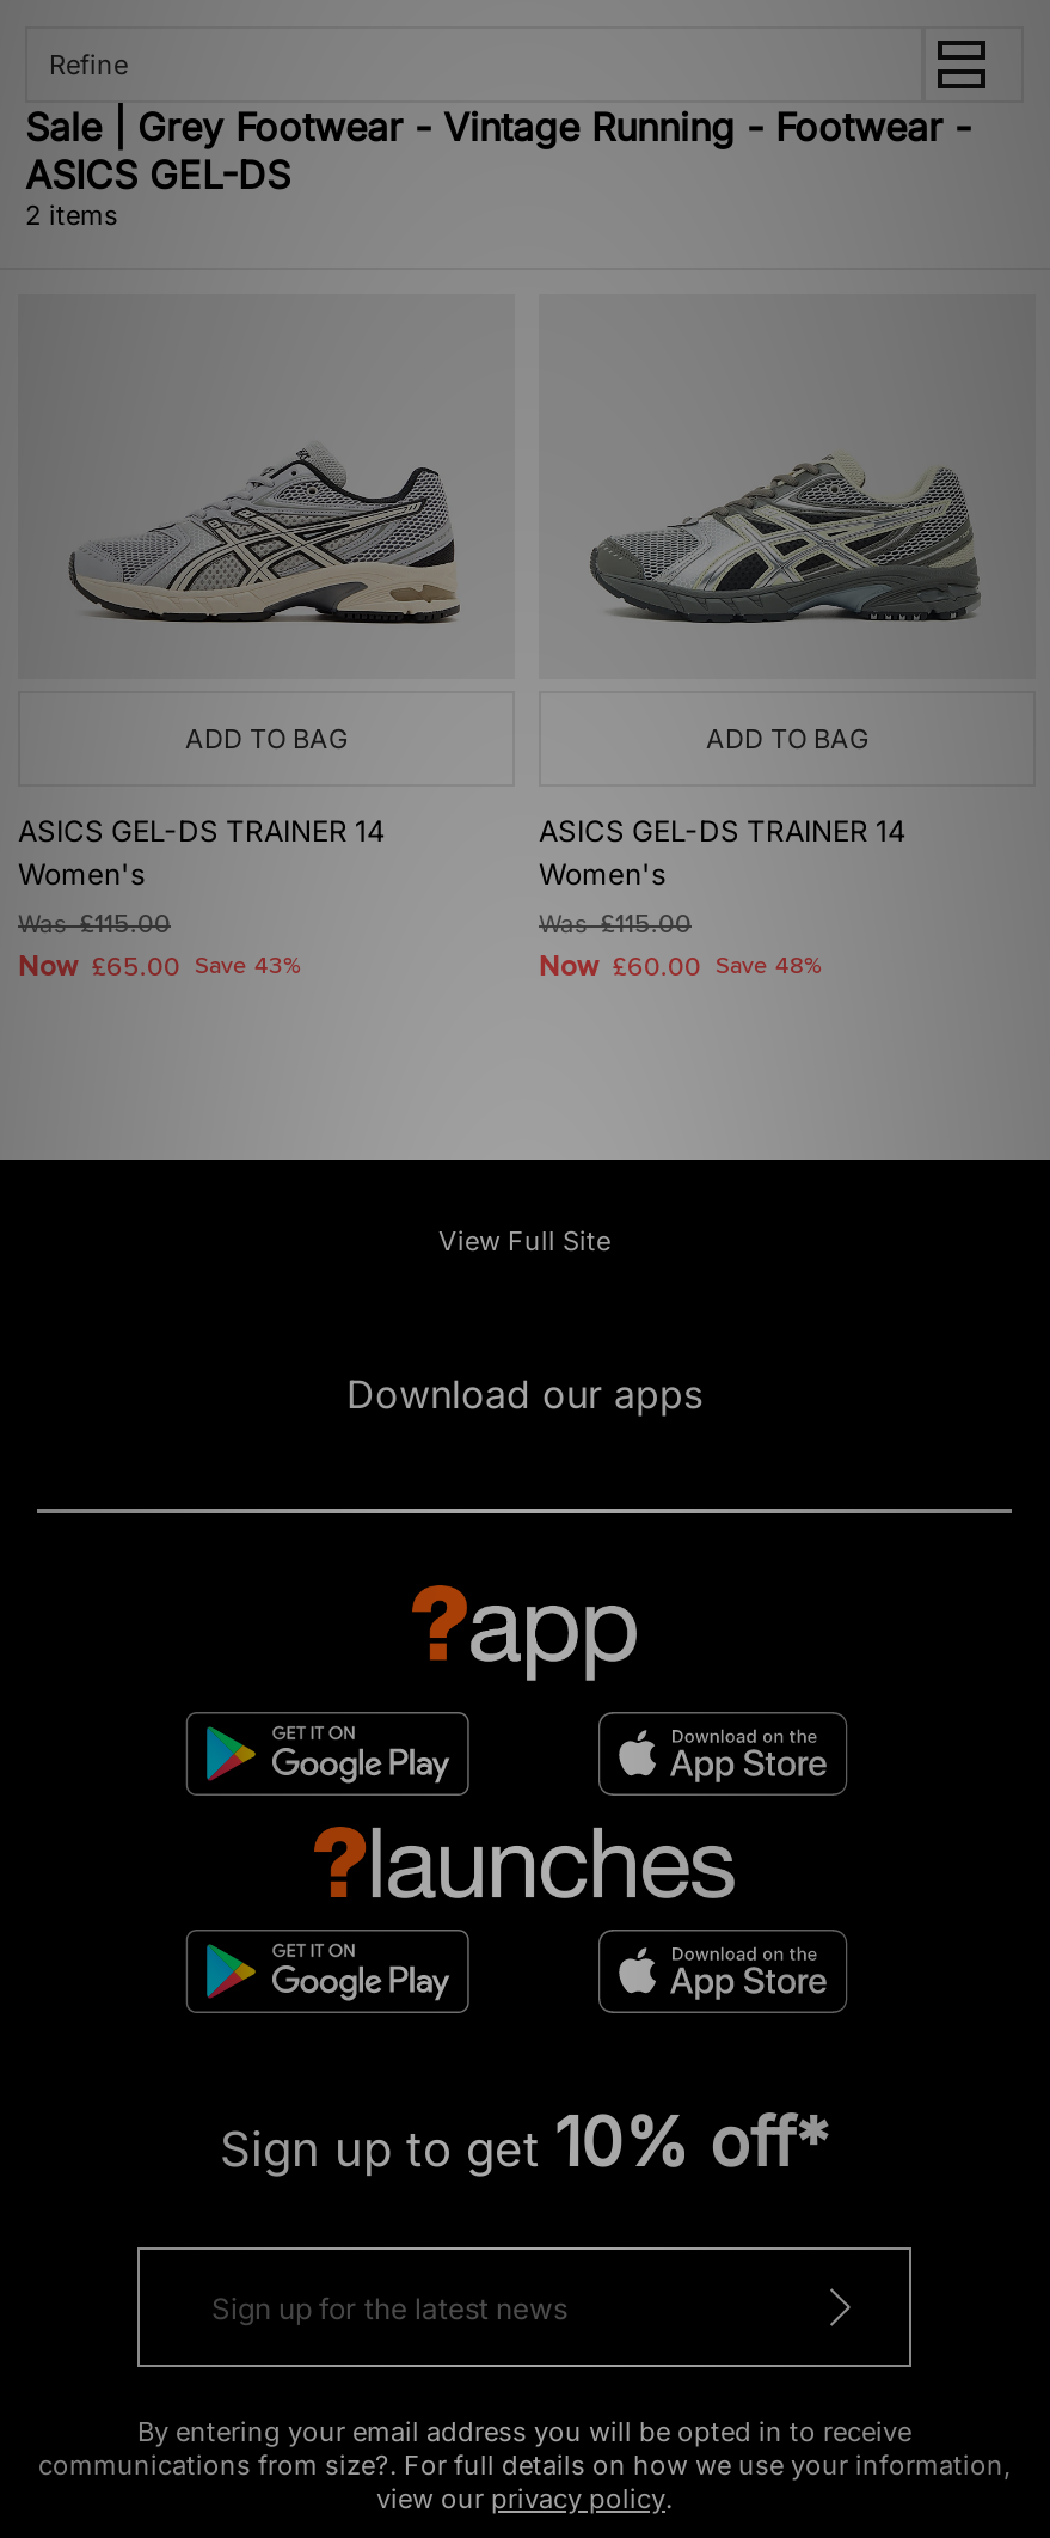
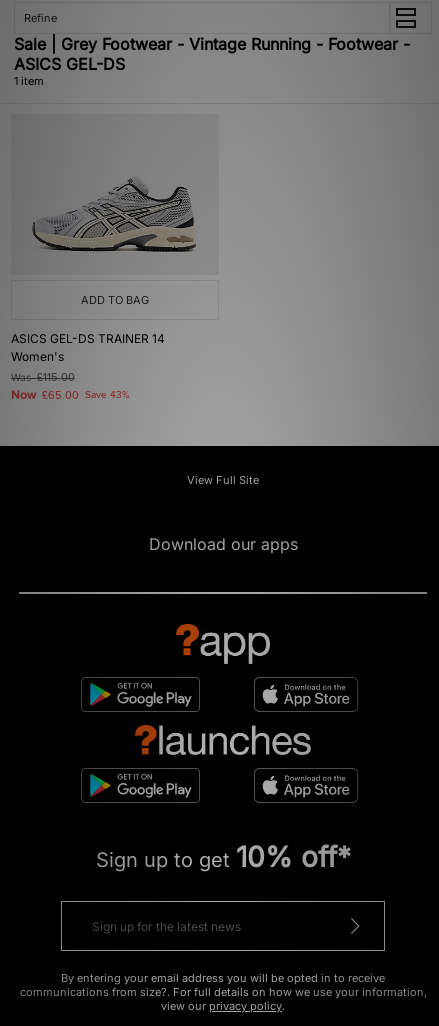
- 2 items
+ 1 item

- [image]
- ADD TO BAG
- ASICS GEL-DS TRAINER 14
- Women's
- Was£115.00
- Now £60.00 Save 48%
